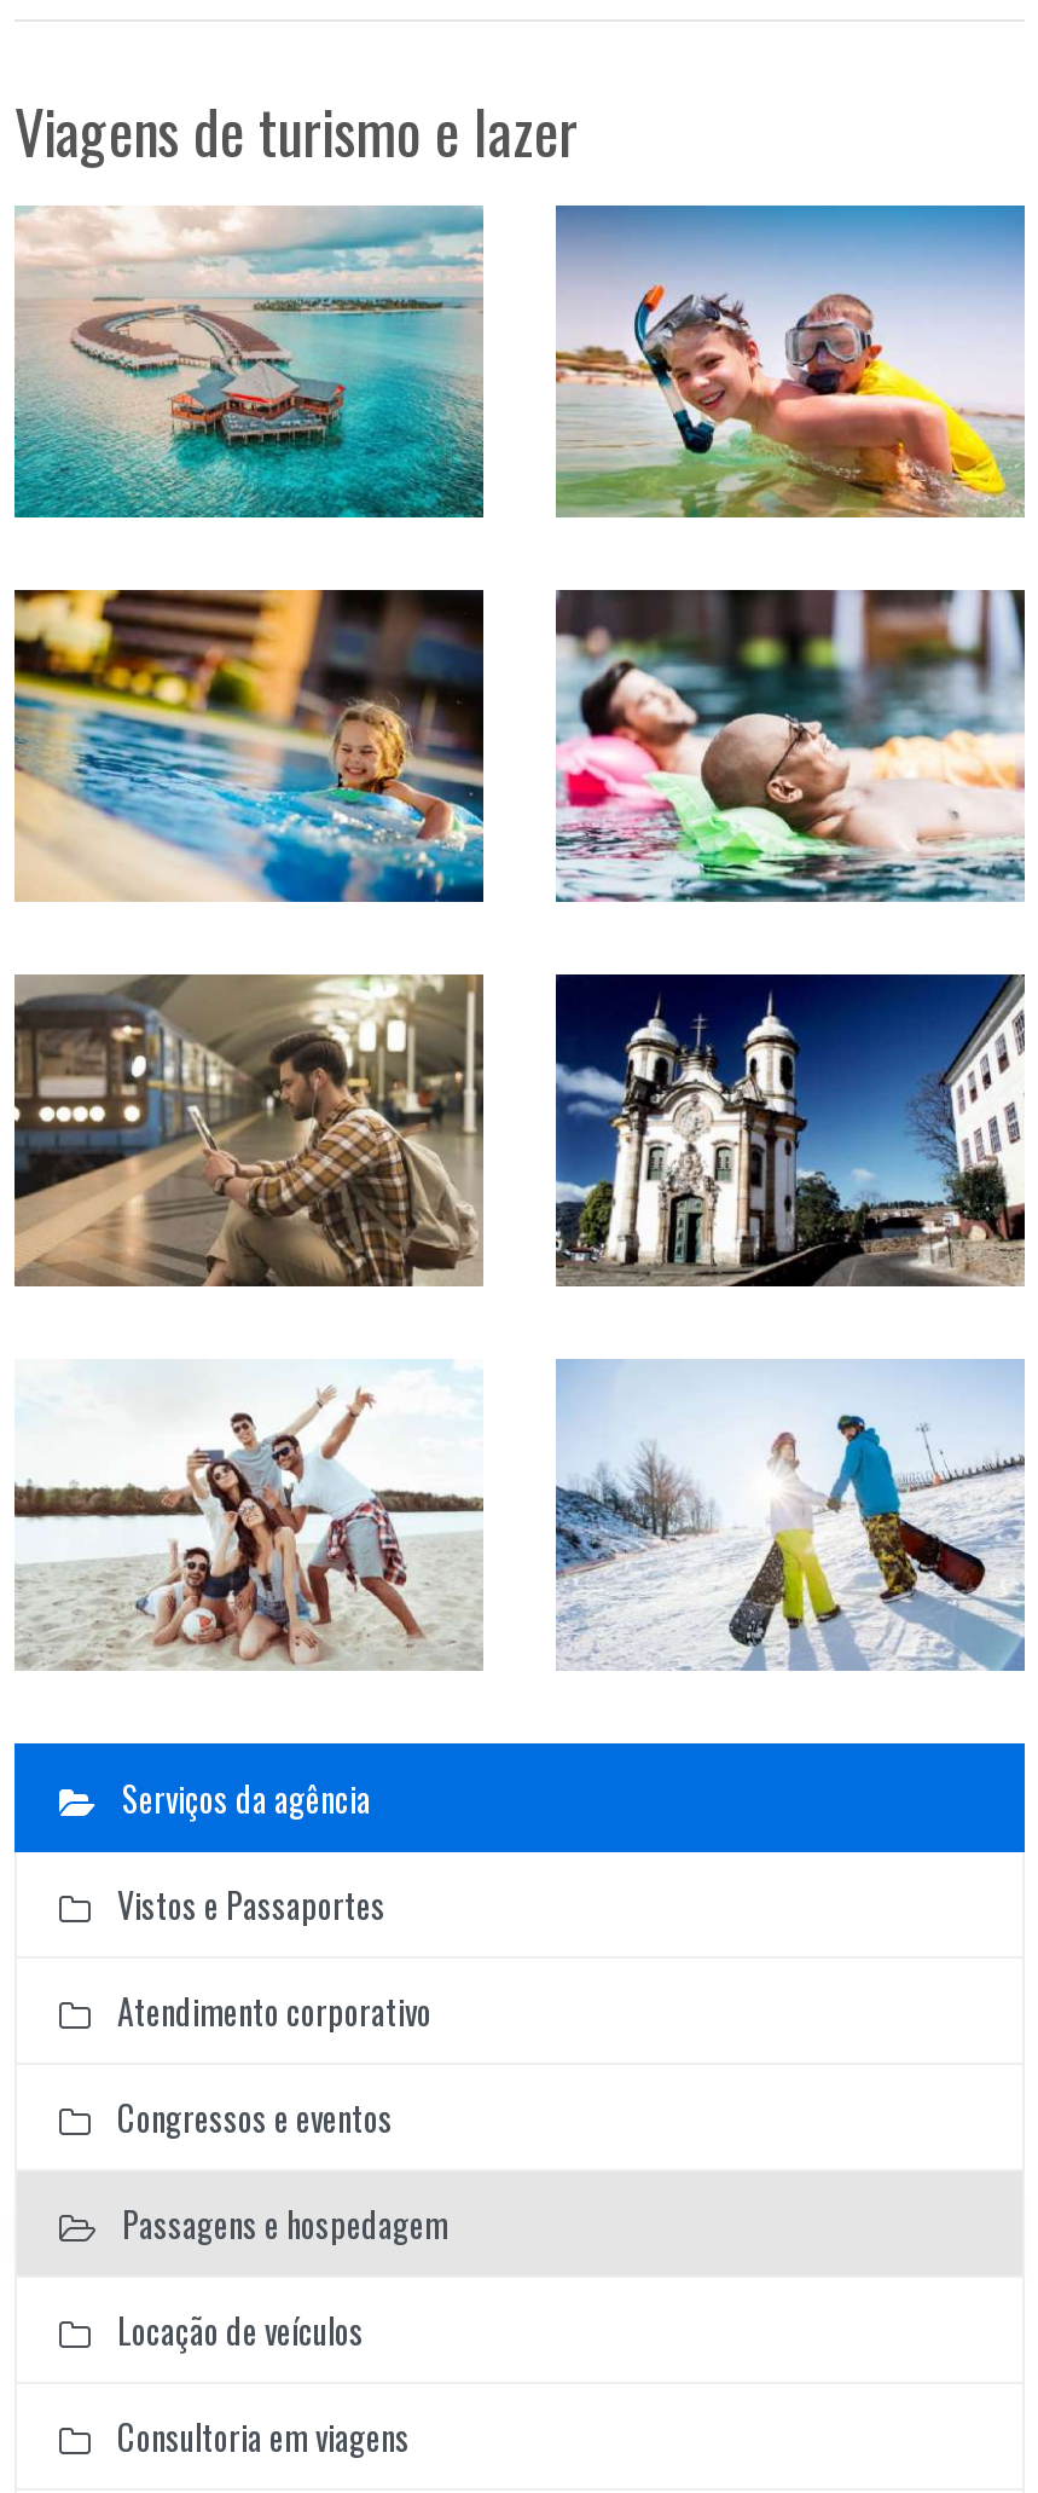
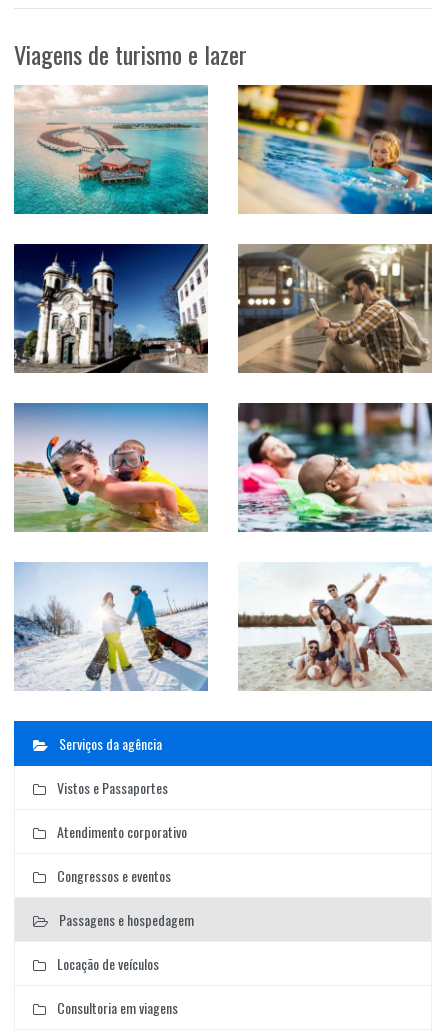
moved down: [image]

moved up: [image]

moved up: [image]

- [image]
+ [image]

- [image]
+ [image]
